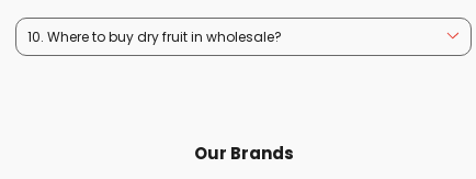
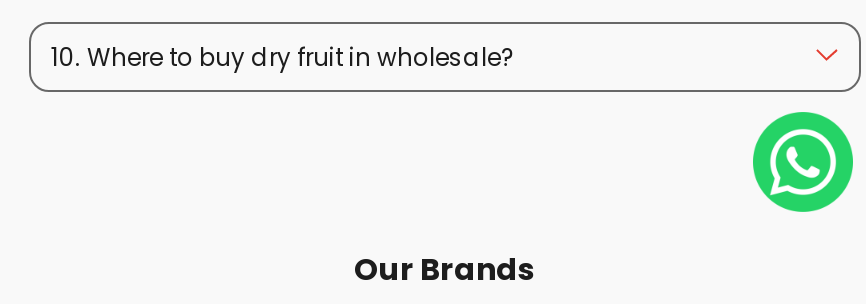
+ [image]
